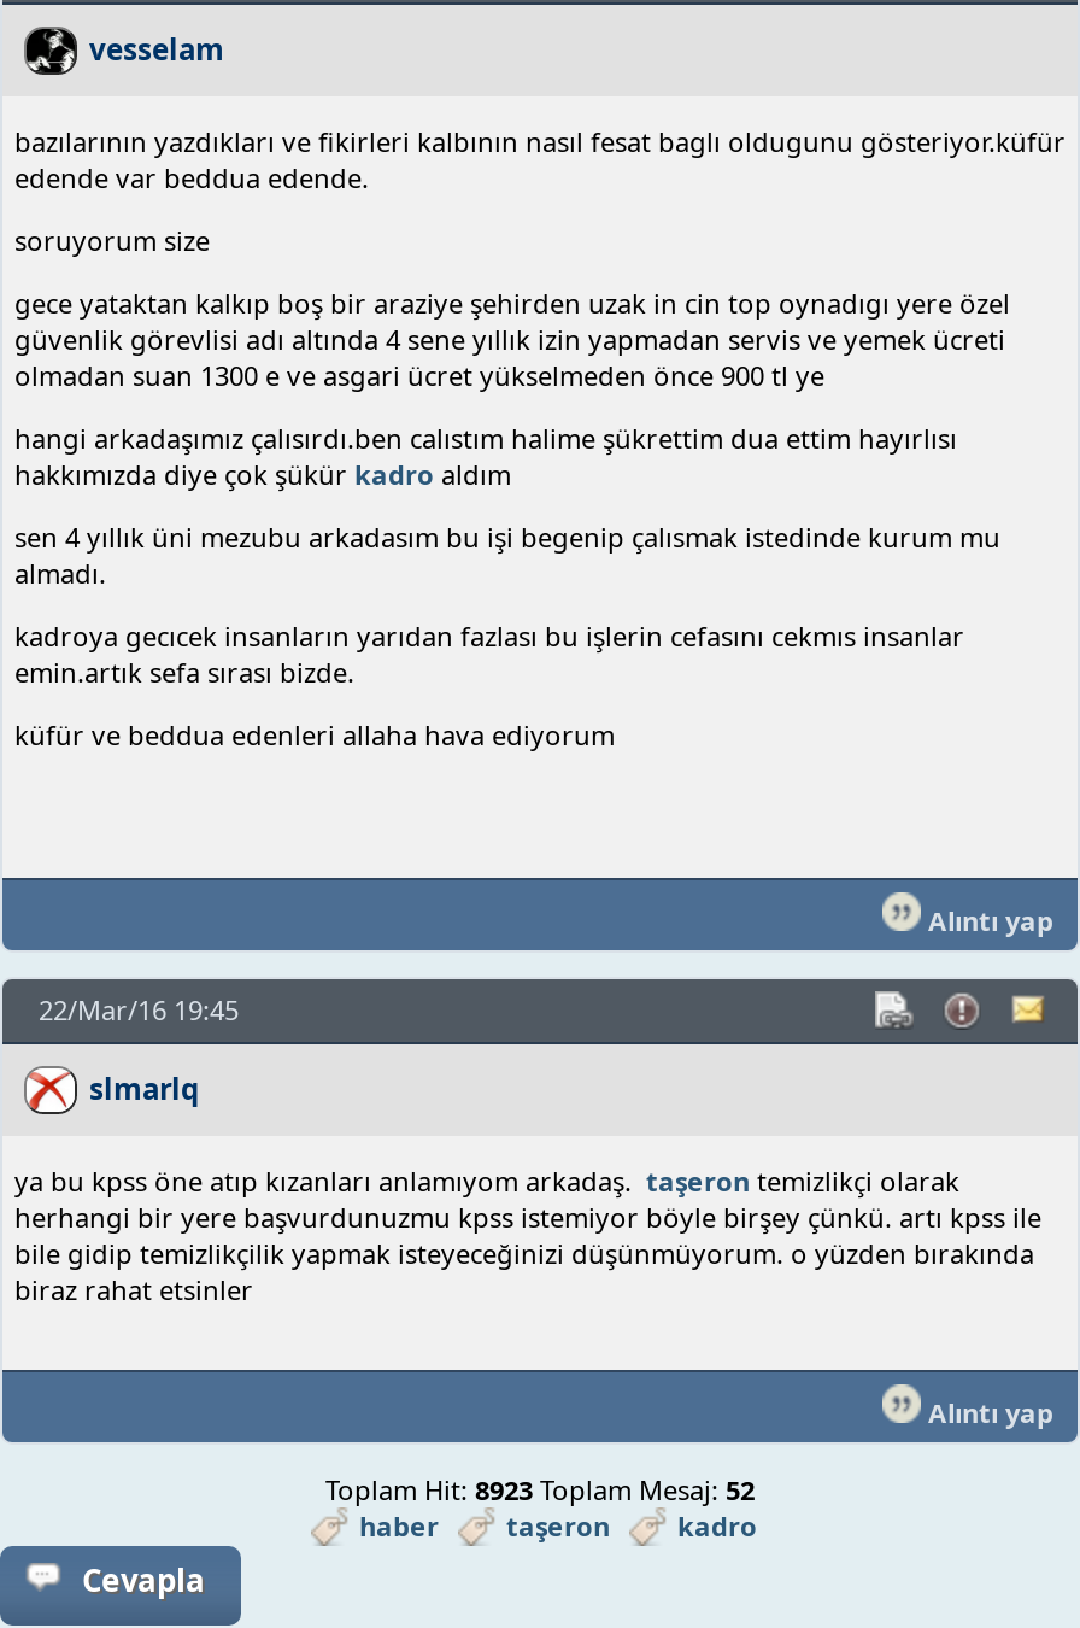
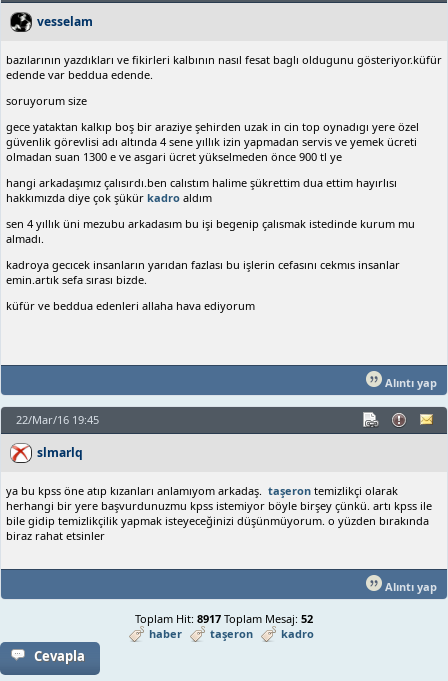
- Toplam Hit: 8923 Toplam Mesaj: 52
+ Toplam Hit: 8917 Toplam Mesaj: 52
